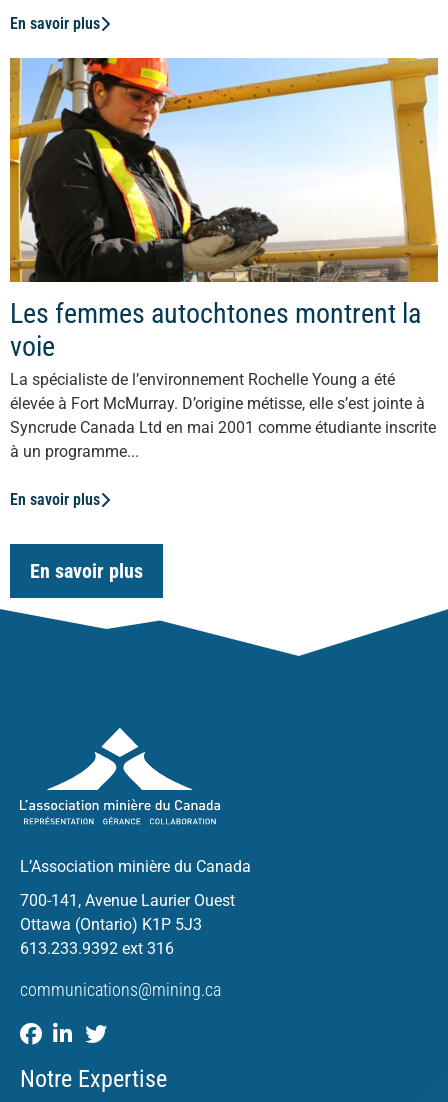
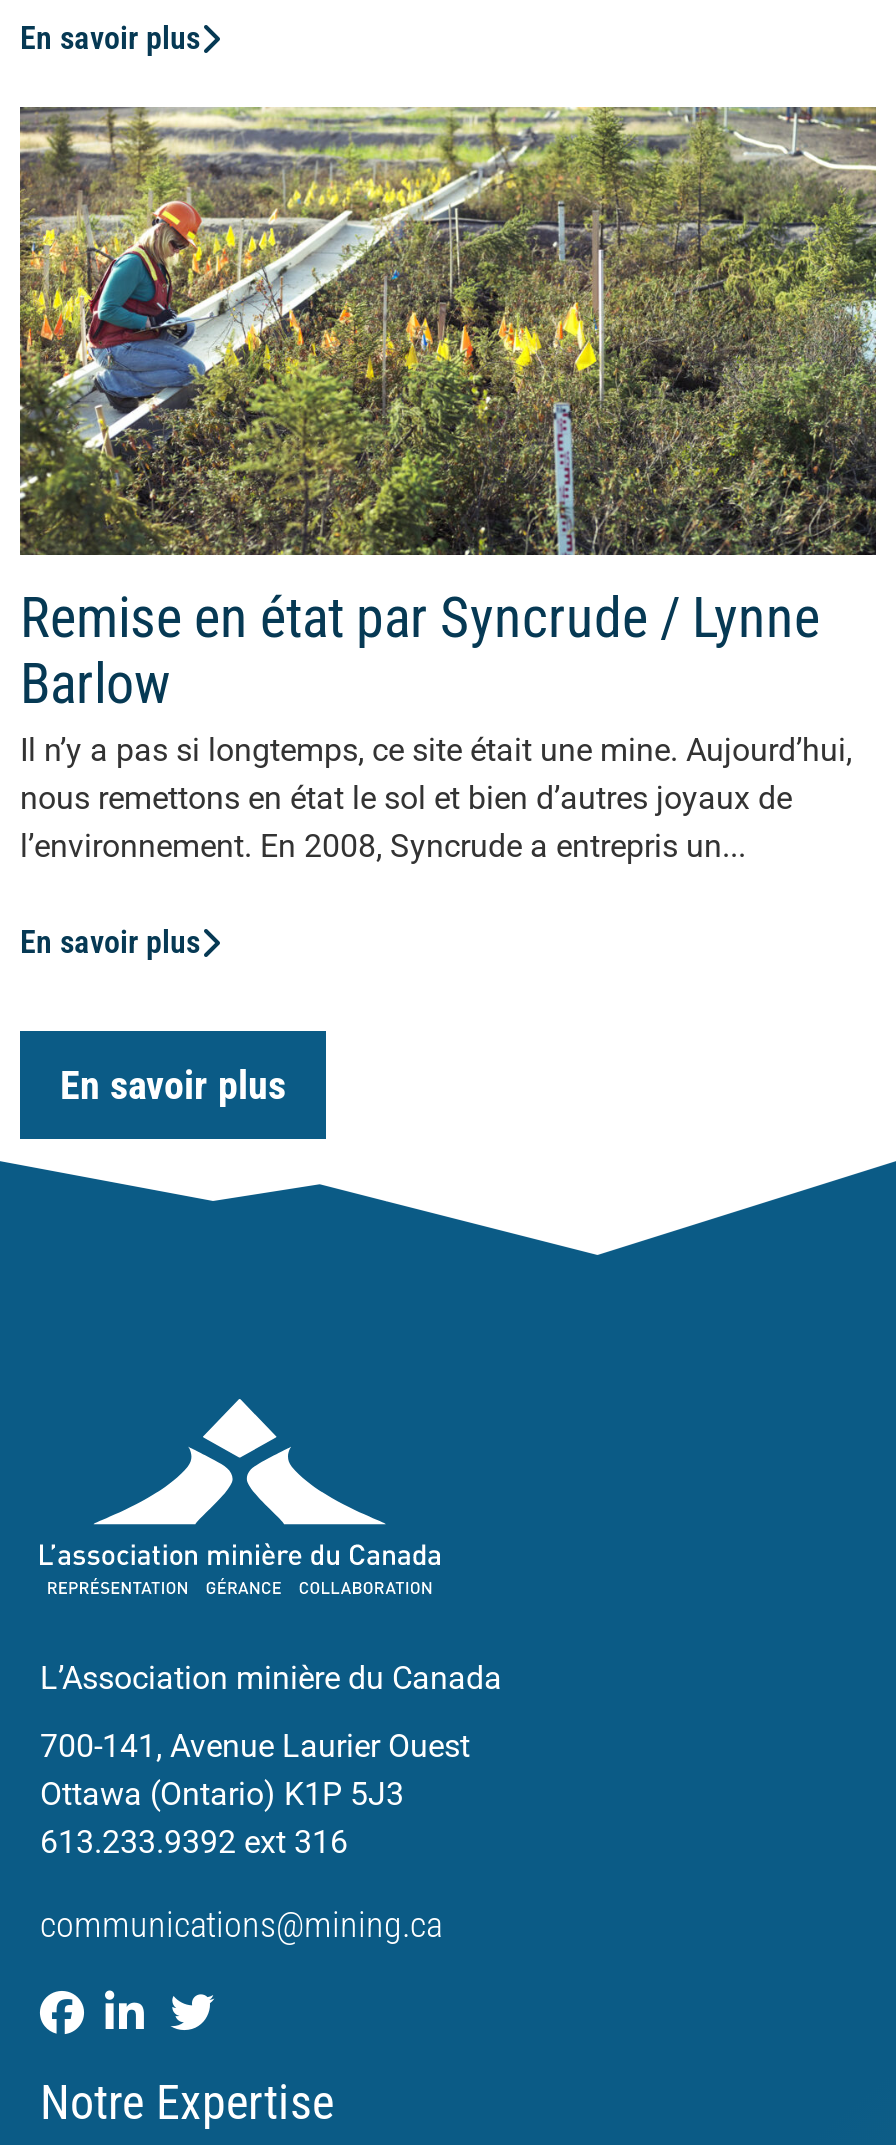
- [image]
- Les femmes autochtones montrent la
- voie
- La spécialiste de l’environnement Rochelle Young a été
- élevée à Fort McMurray. D’origine métisse, elle s’est jointe à
- Syncrude Canada Ltd en mai 2001 comme étudiante inscrite
- à un programme...
+ [image]
+ Remise en état par Syncrude / Lynne
+ Barlow
+ Il n’y a pas si longtemps, ce site était une mine. Aujourd’hui,
+ nous remettons en état le sol et bien d’autres joyaux de
+ l’environnement. En 2008, Syncrude a entrepris un...
